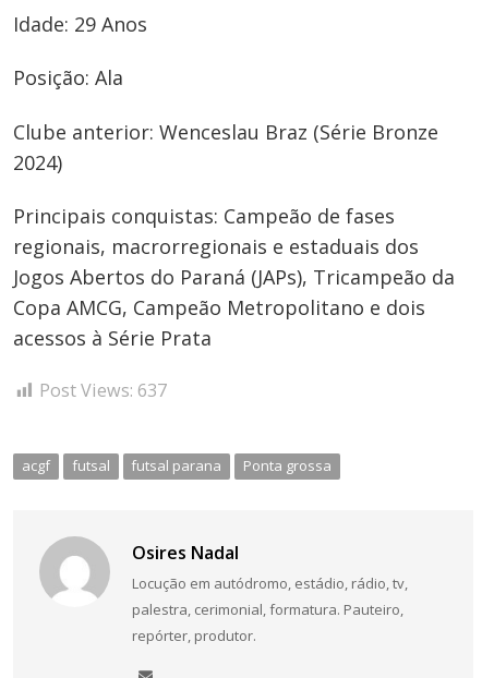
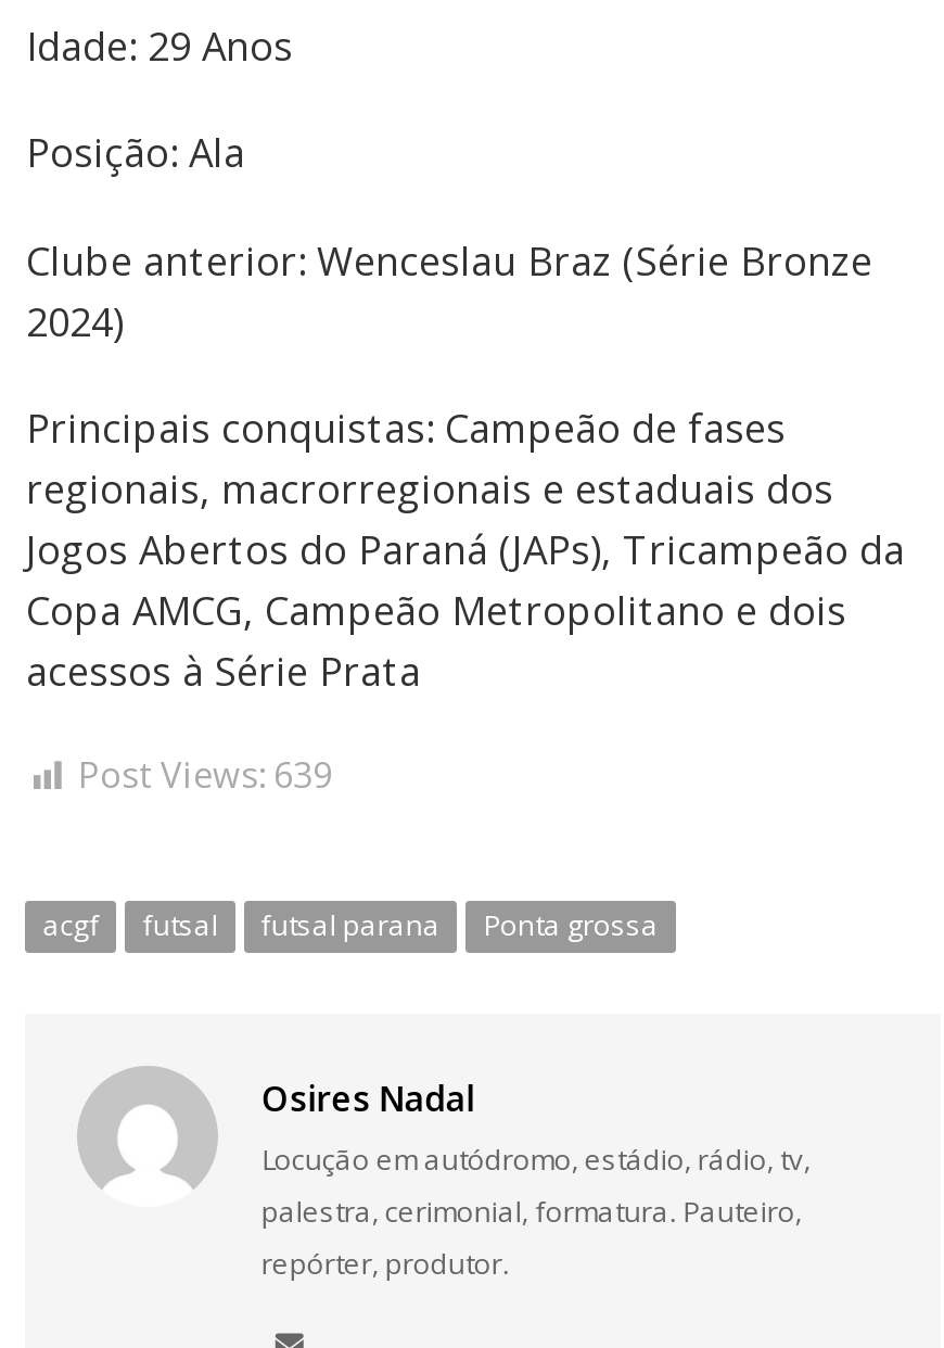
- Post Views: 637
+ Post Views: 639
